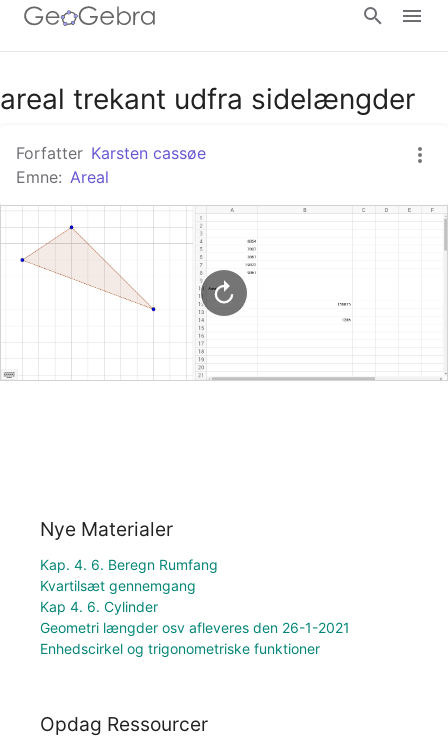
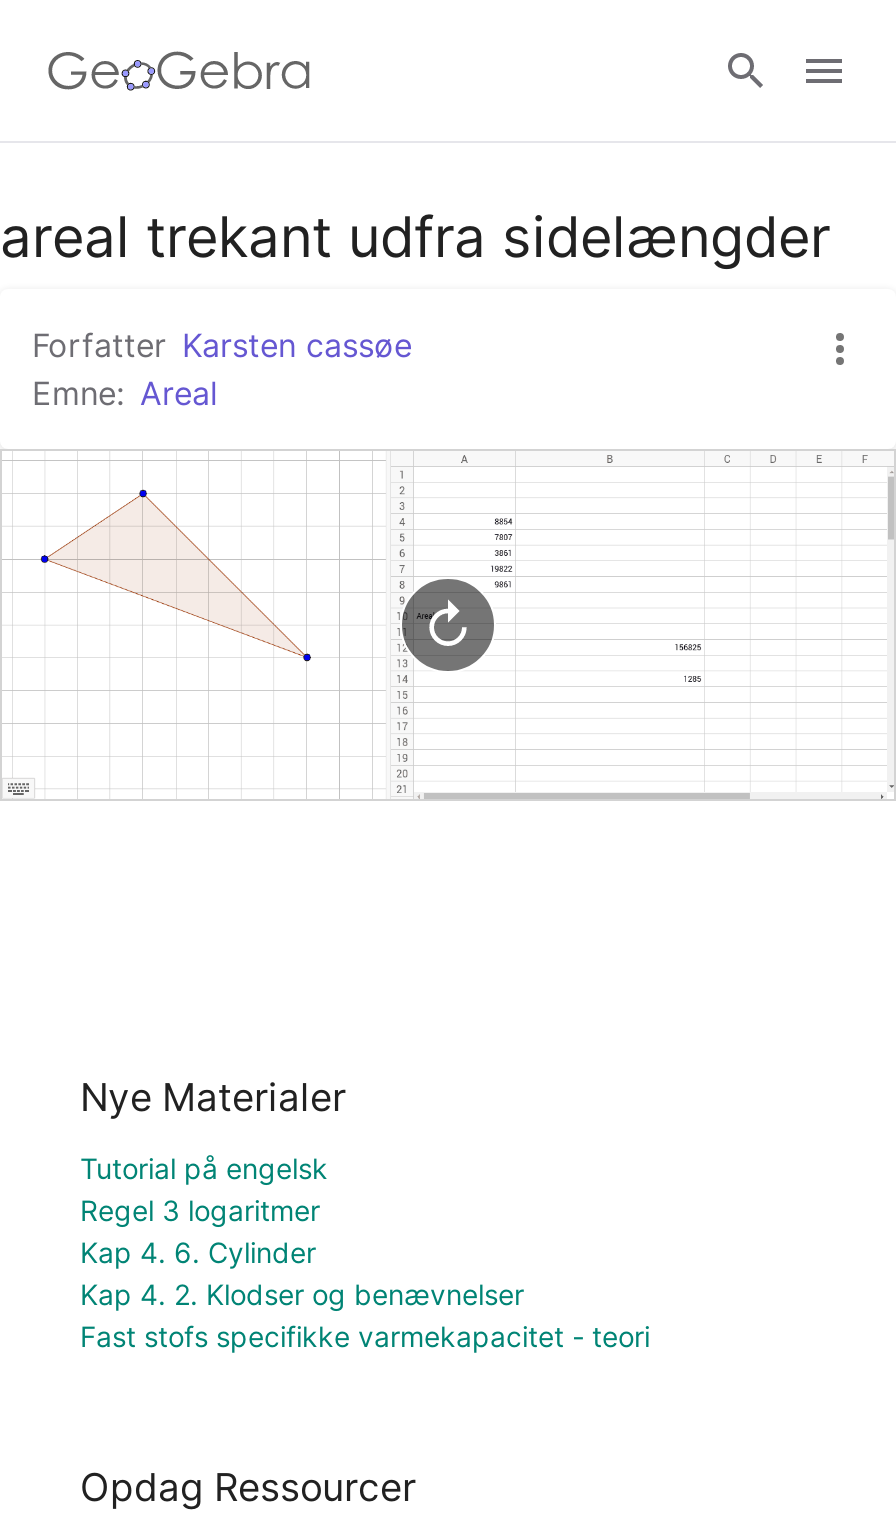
- Kap. 4. 6. Beregn Rumfang
- Kvartilsæt gennemgang
+ Tutorial på engelsk
+ Regel 3 logaritmer

- Geometri længder osv afleveres den 26-1-2021
- Enhedscirkel og trigonometriske funktioner
+ Kap 4. 2. Klodser og benævnelser
+ Fast stofs specifikke varmekapacitet - teori
